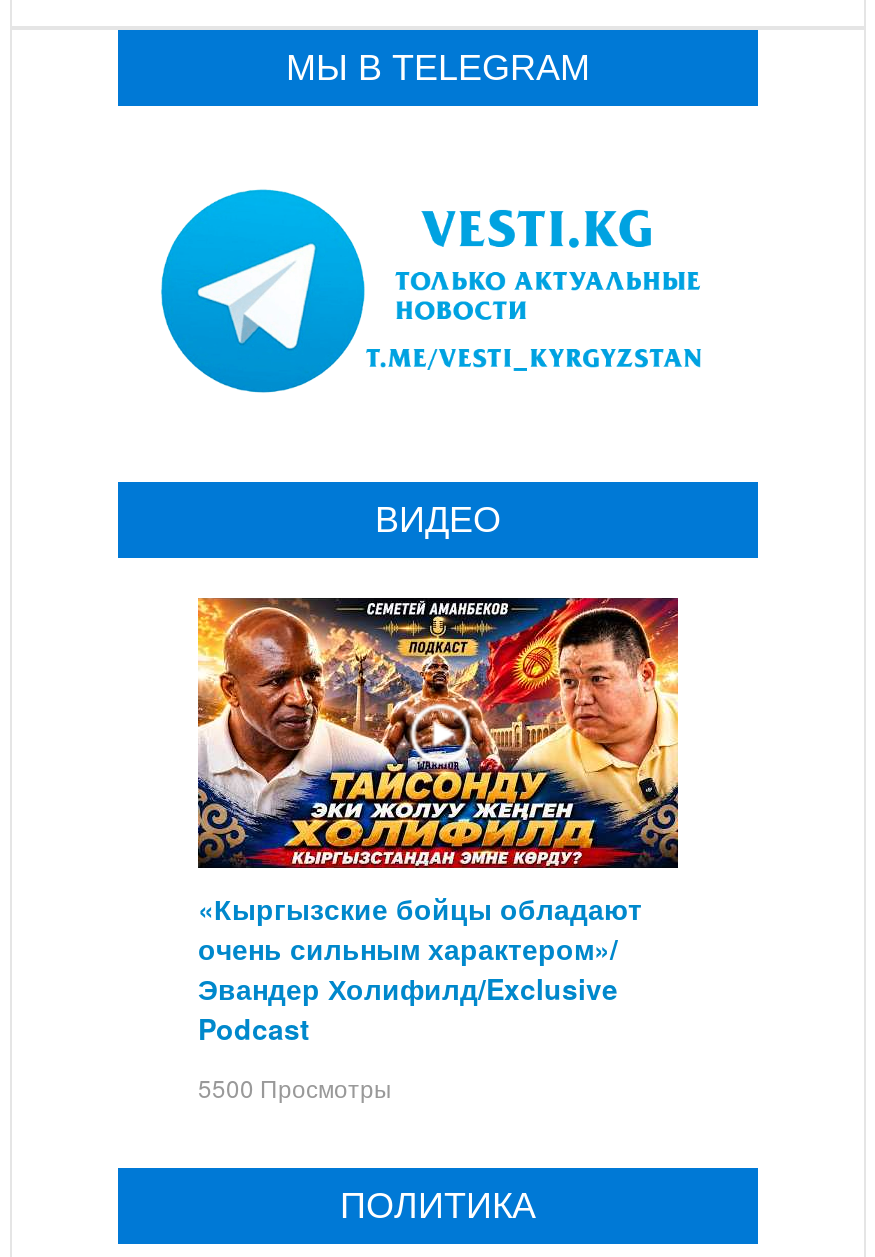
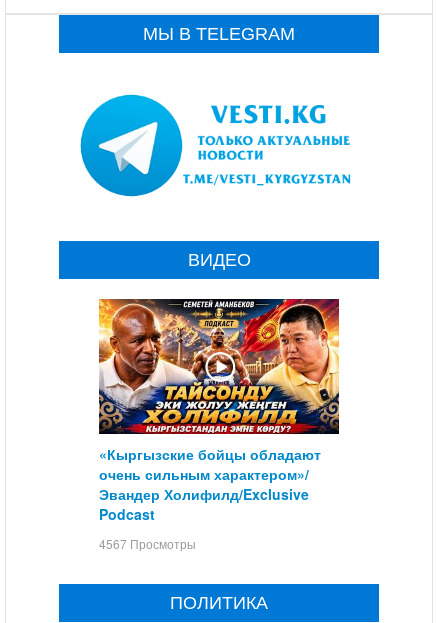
- 5500 Просмотры
+ 4567 Просмотры
